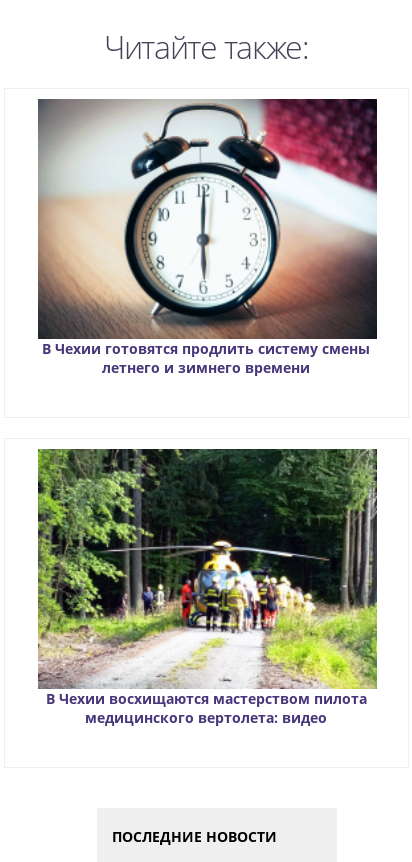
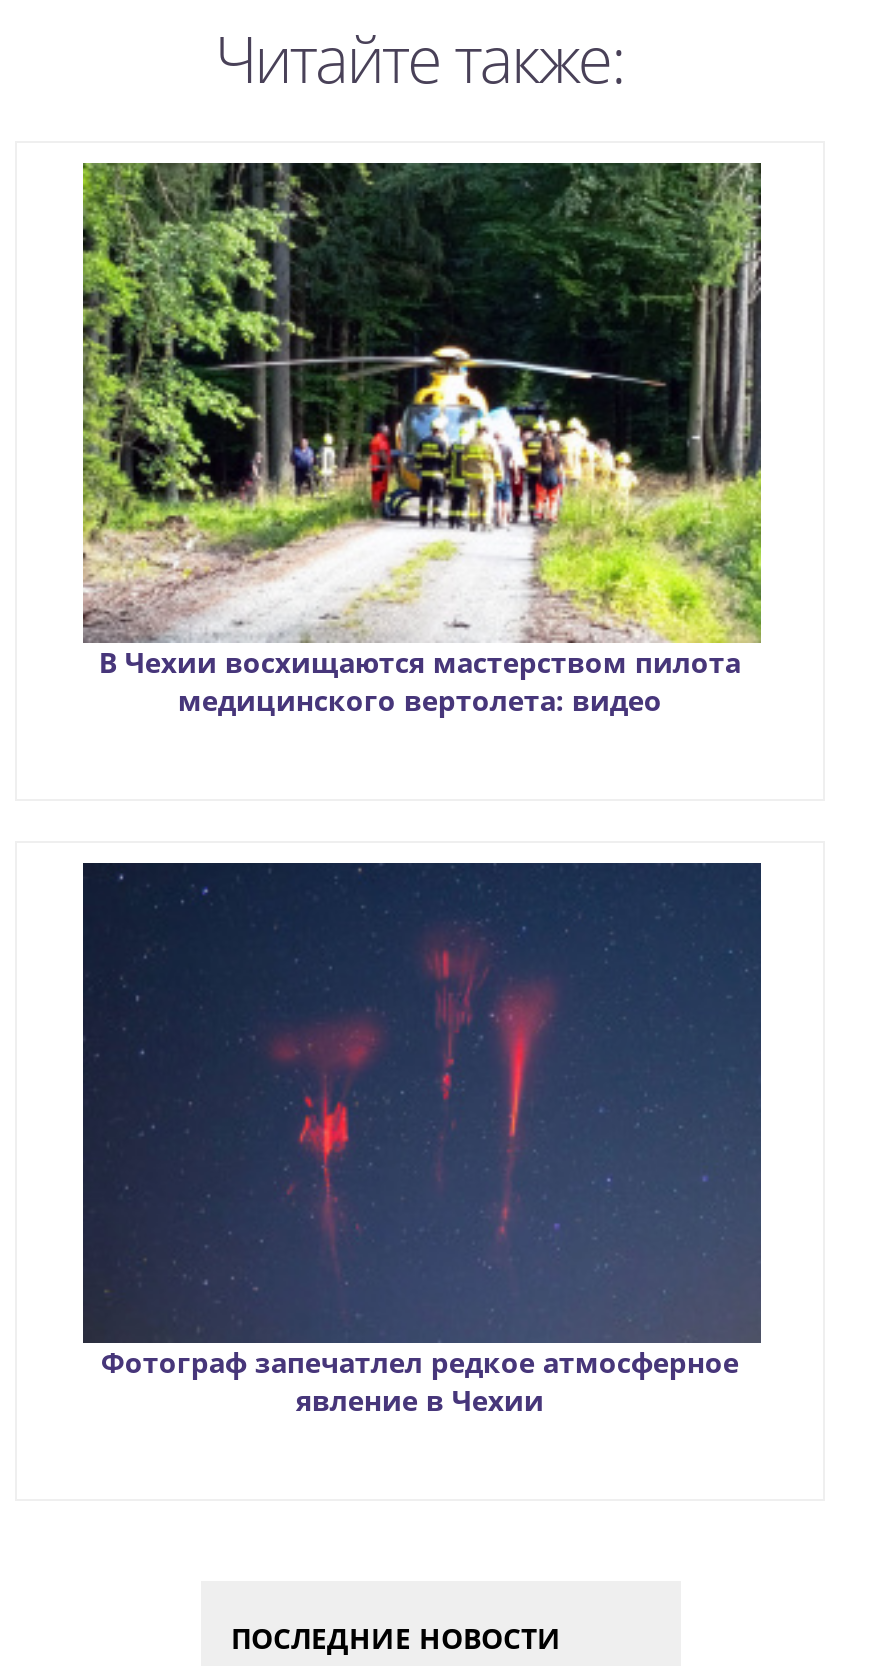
- [image]
- В Чехии готовятся продлить систему смены
- летнего и зимнего времени

moved up: [image] | В Чехии восхищаются мастерством пилота | медицинского вертолета: видео

+ [image]
+ Фотограф запечатлел редкое атмосферное
+ явление в Чехии
